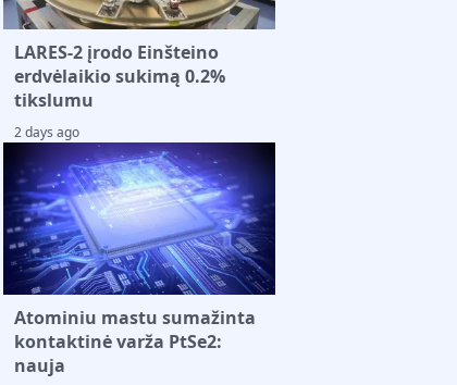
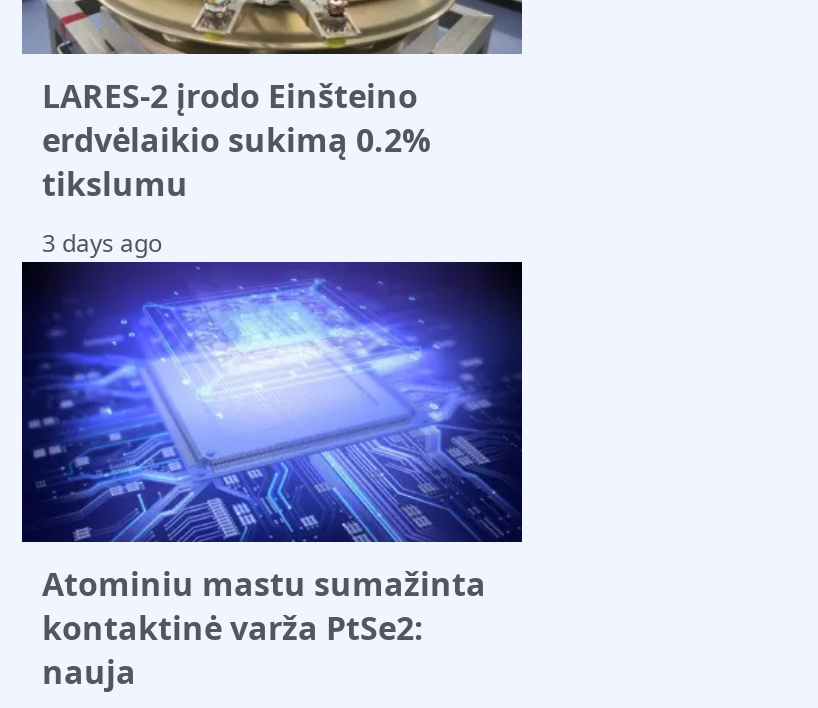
- 2 days ago
+ 3 days ago
